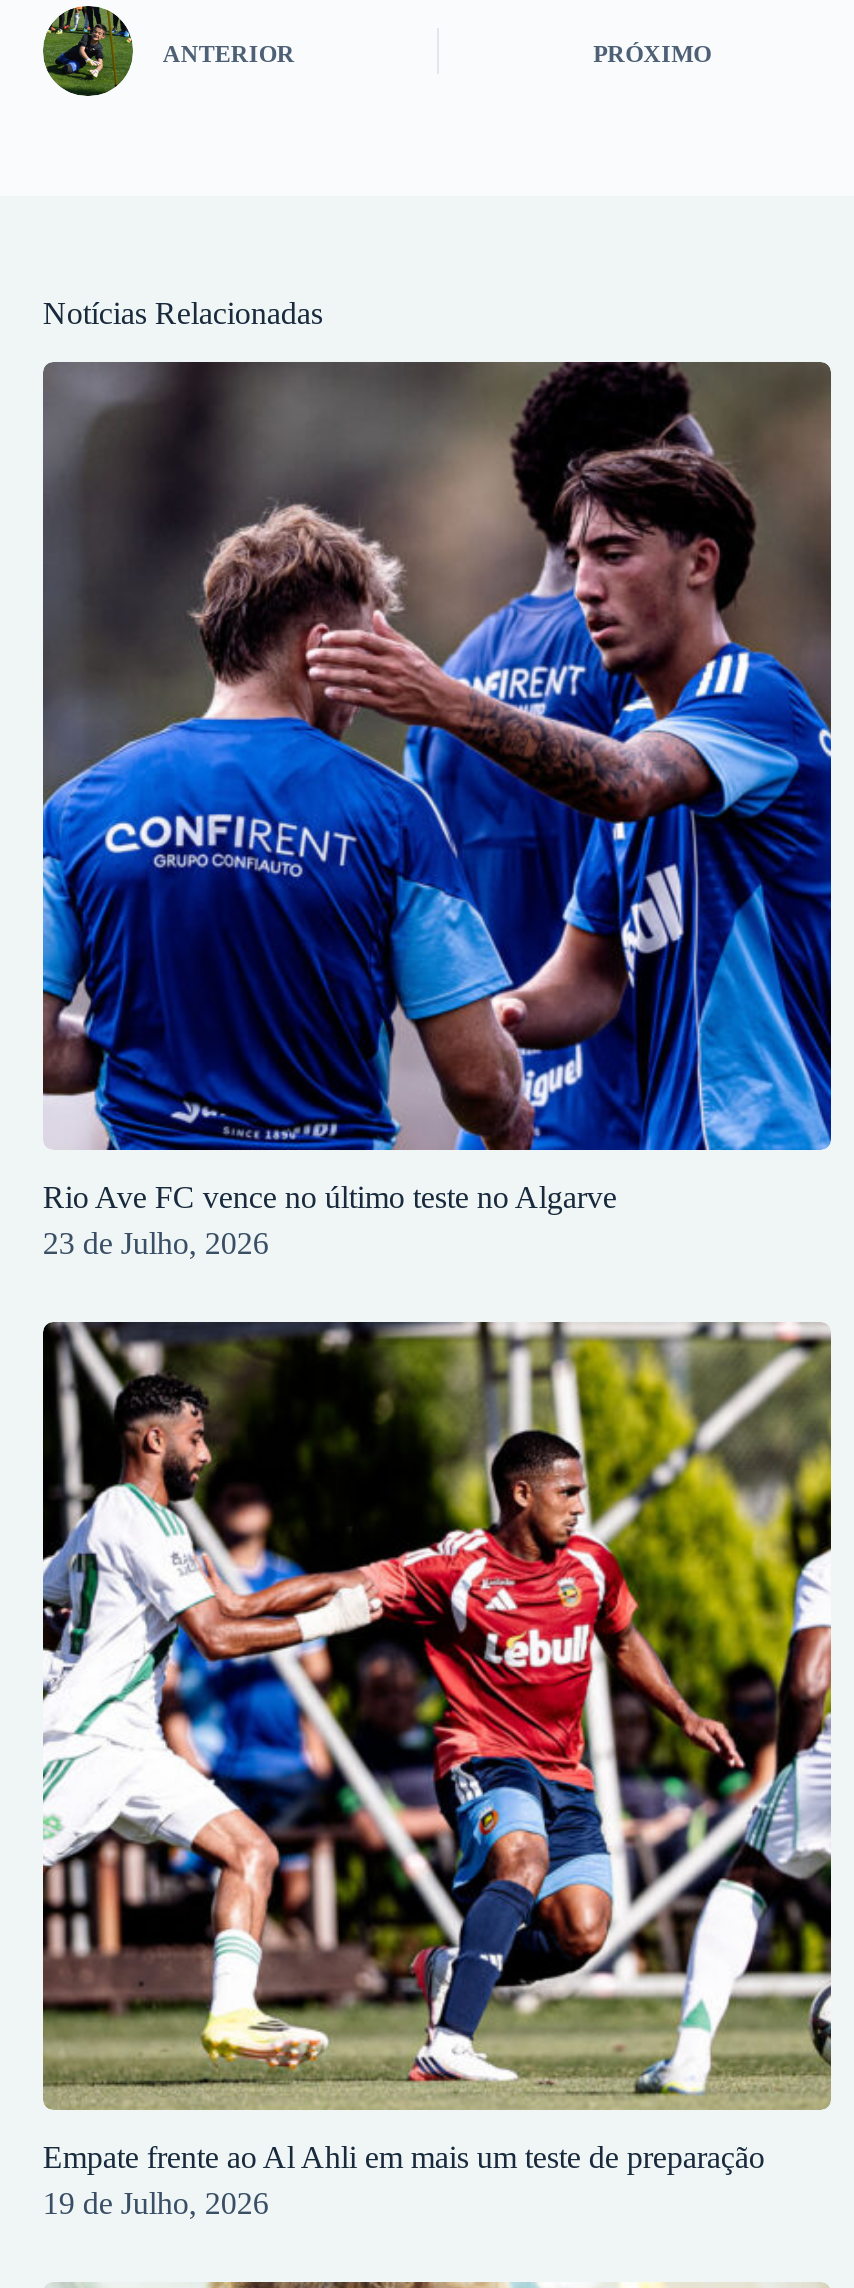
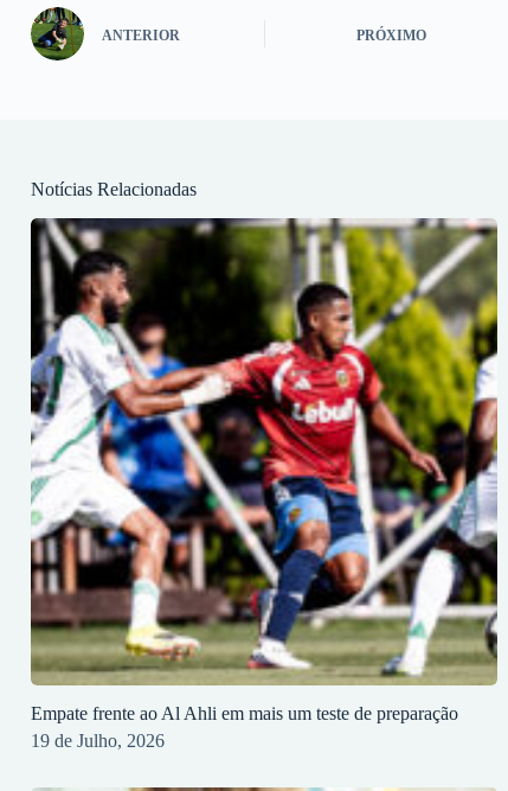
- [image]
- Rio Ave FC vence no último teste no Algarve
- 23 de Julho, 2026
